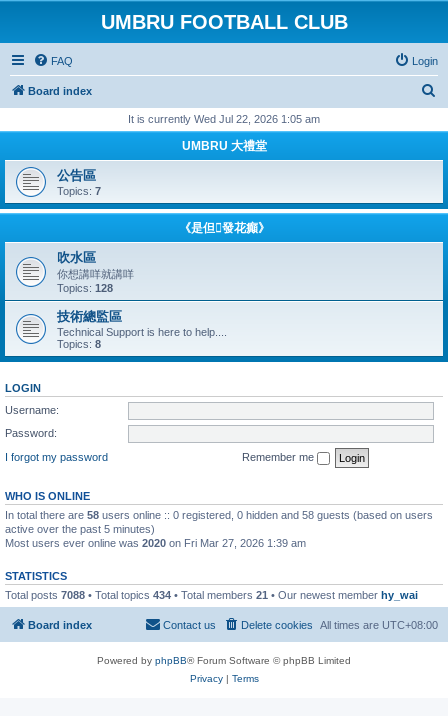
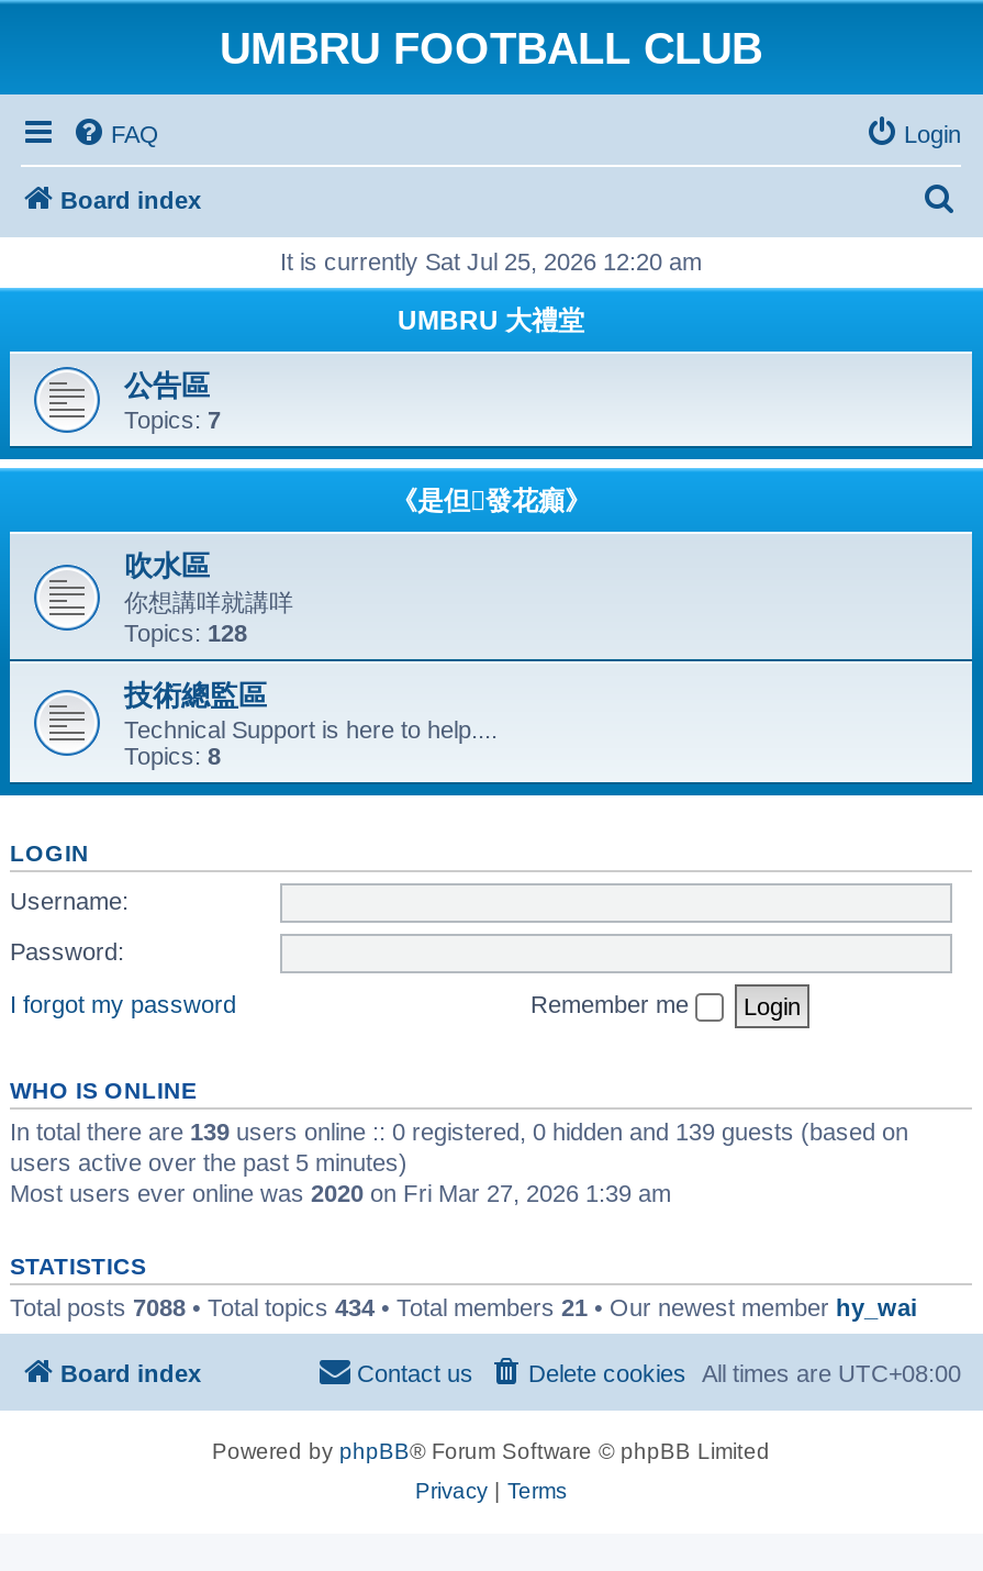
- It is currently Wed Jul 22, 2026 1:05 am
+ It is currently Sat Jul 25, 2026 12:20 am

- In total there are 58 users online :: 0 registered, 0 hidden and 58 guests (based on users
- active over the past 5 minutes)
+ In total there are 139 users online :: 0 registered, 0 hidden and 139 guests (based on
+ users active over the past 5 minutes)
